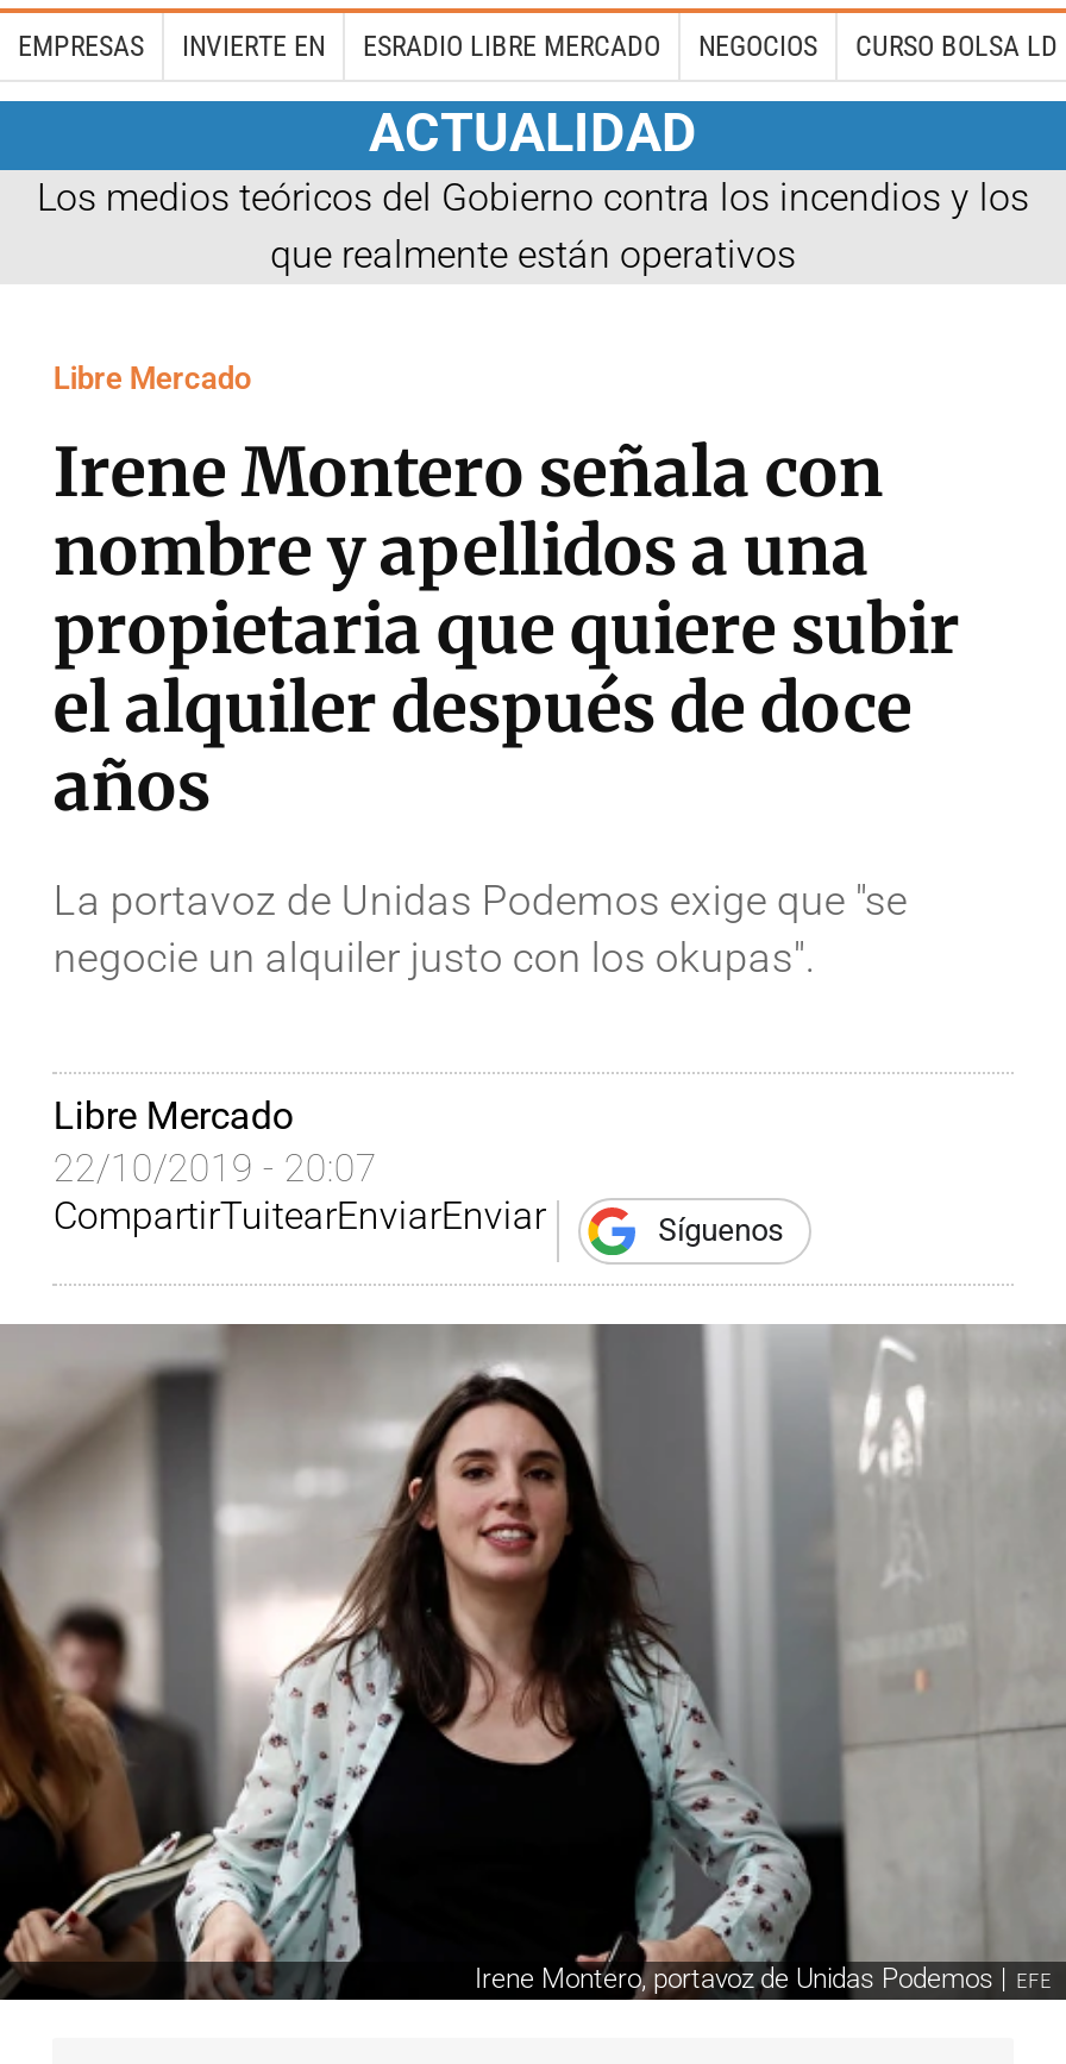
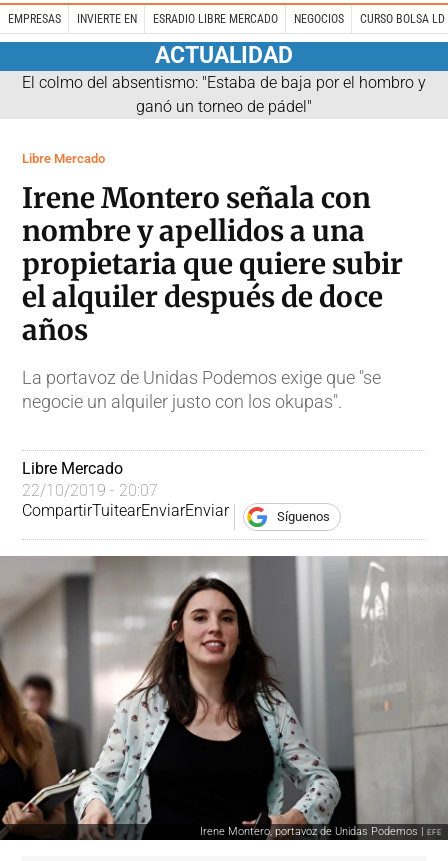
- Los medios teóricos del Gobierno contra los incendios y los
- que realmente están operativos
+ El colmo del absentismo: "Estaba de baja por el hombro y
+ ganó un torneo de pádel"
